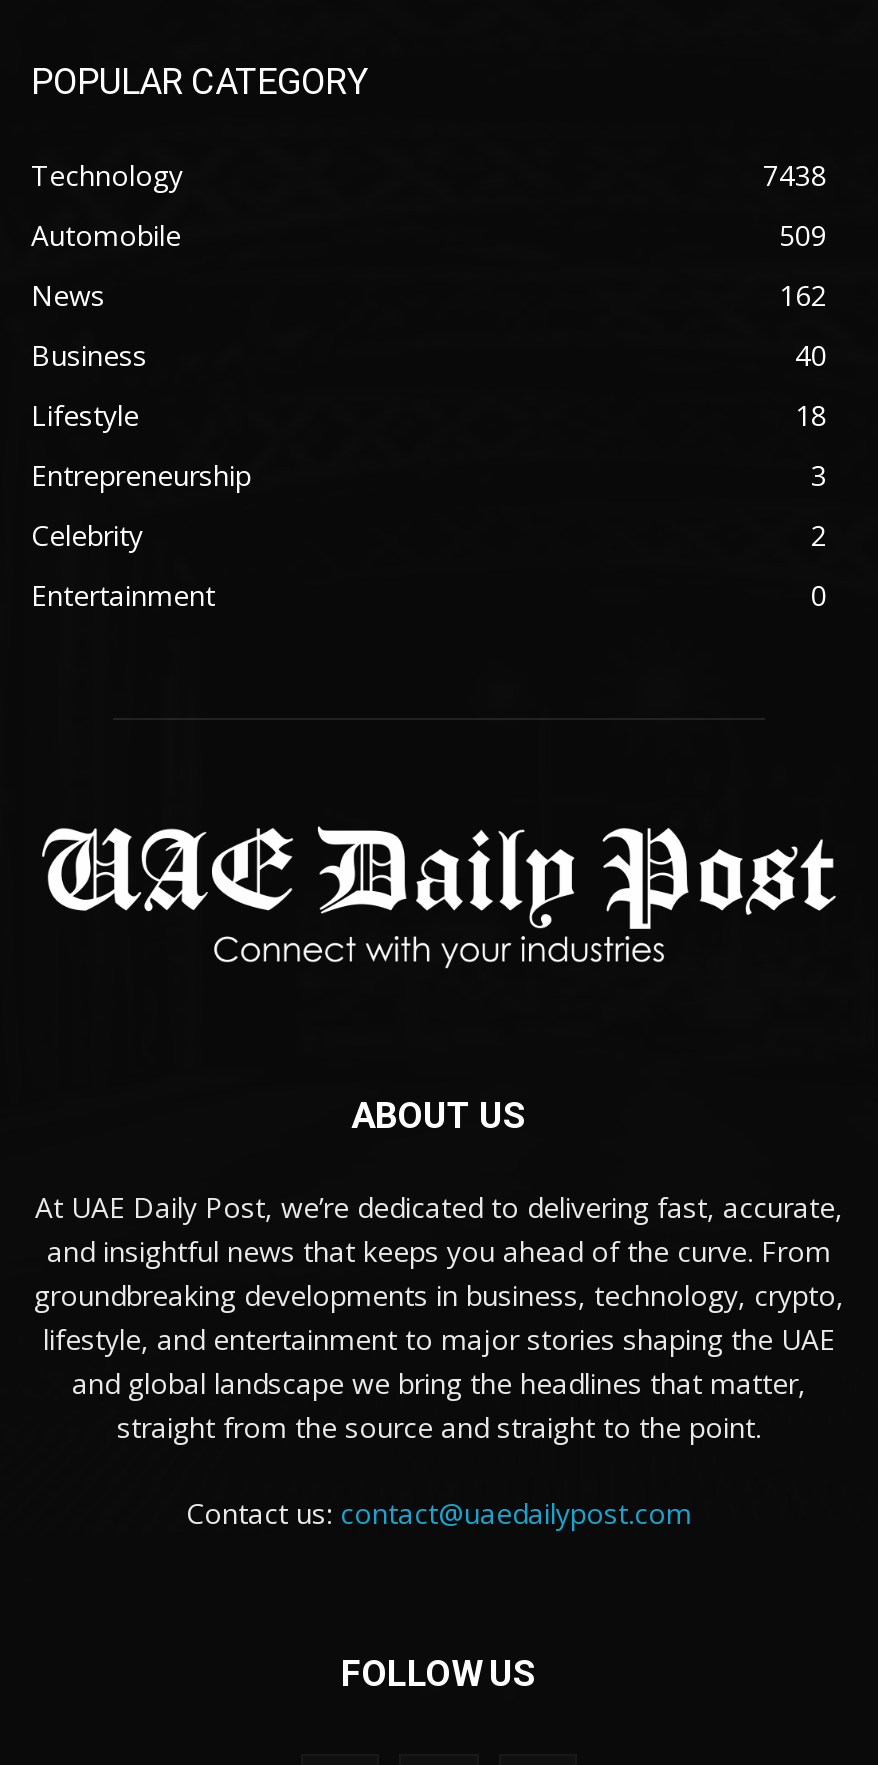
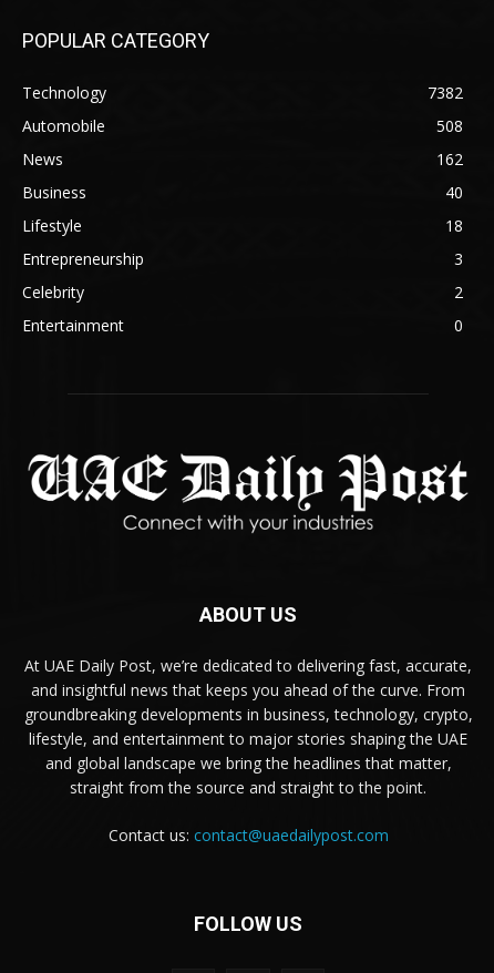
- 7438
+ 7382

- 509
+ 508
